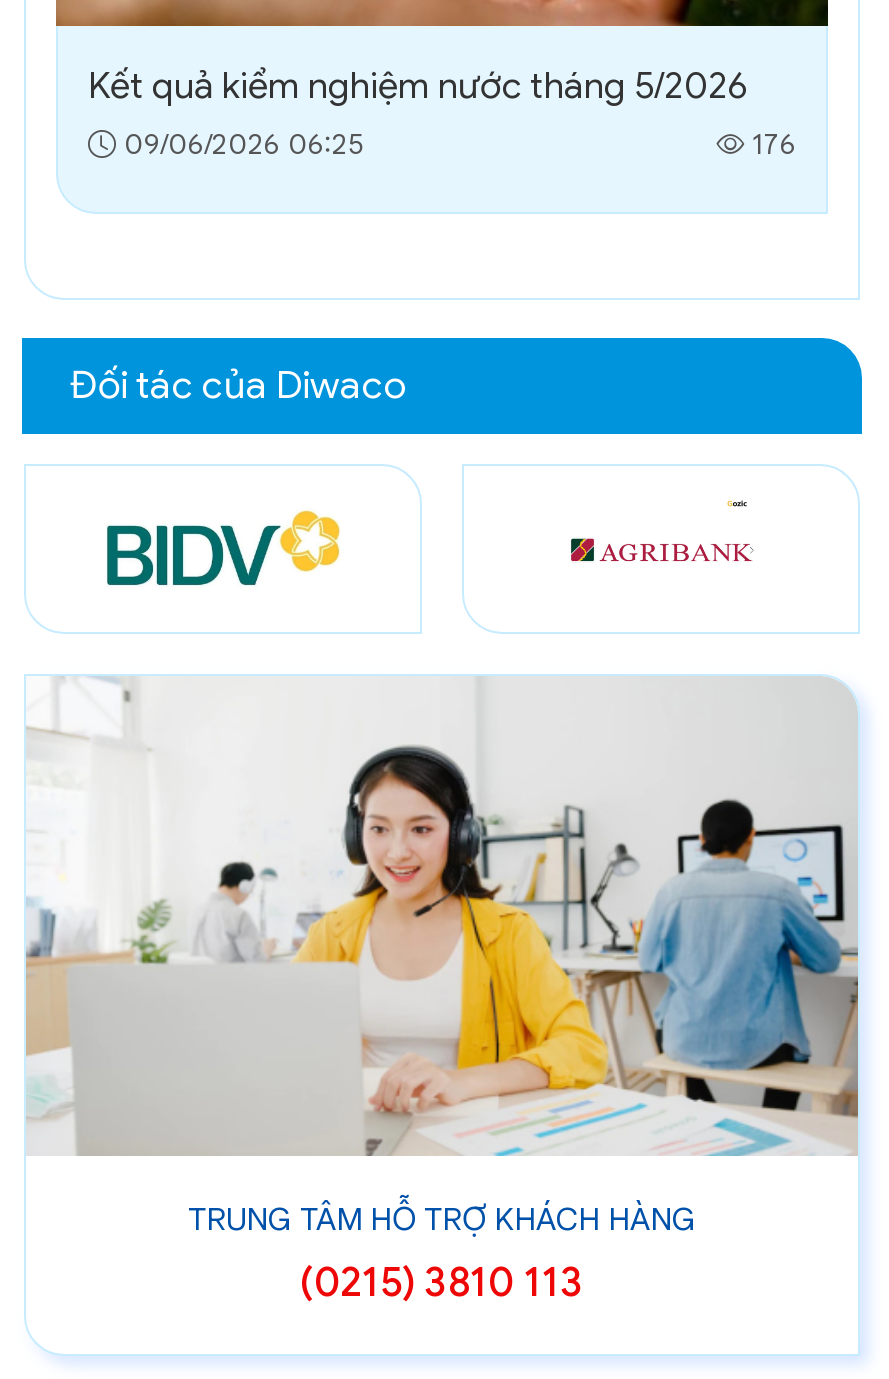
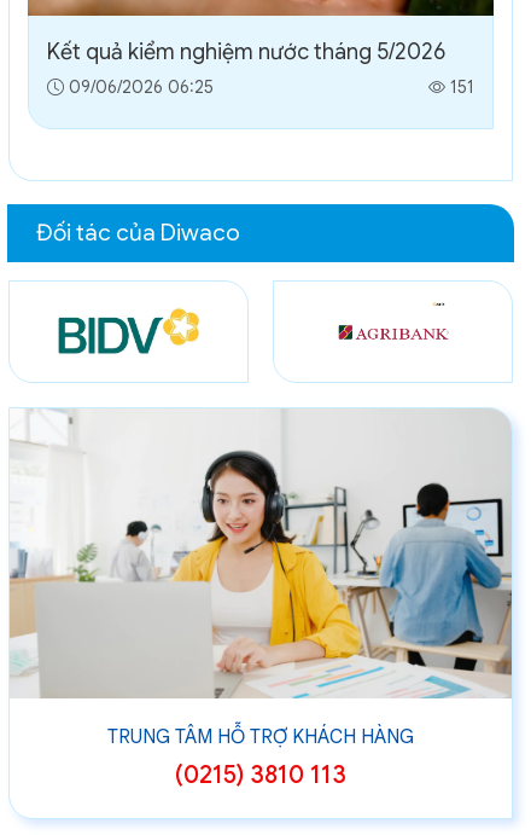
- 176
+ 151
